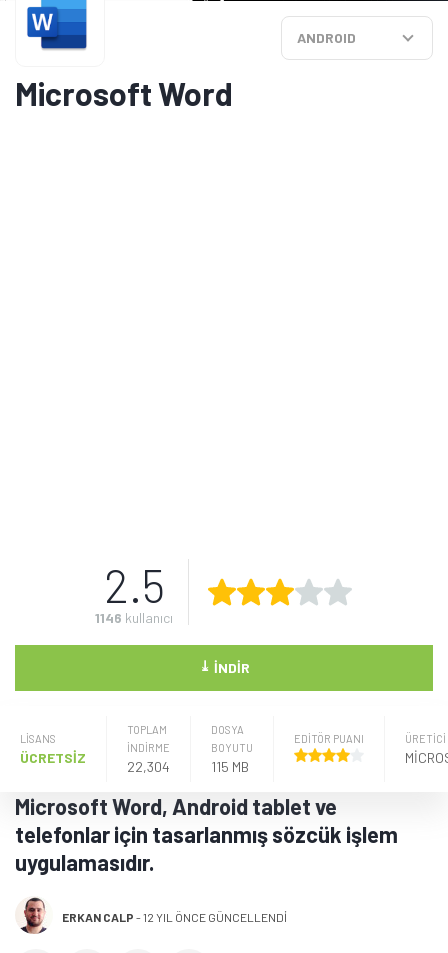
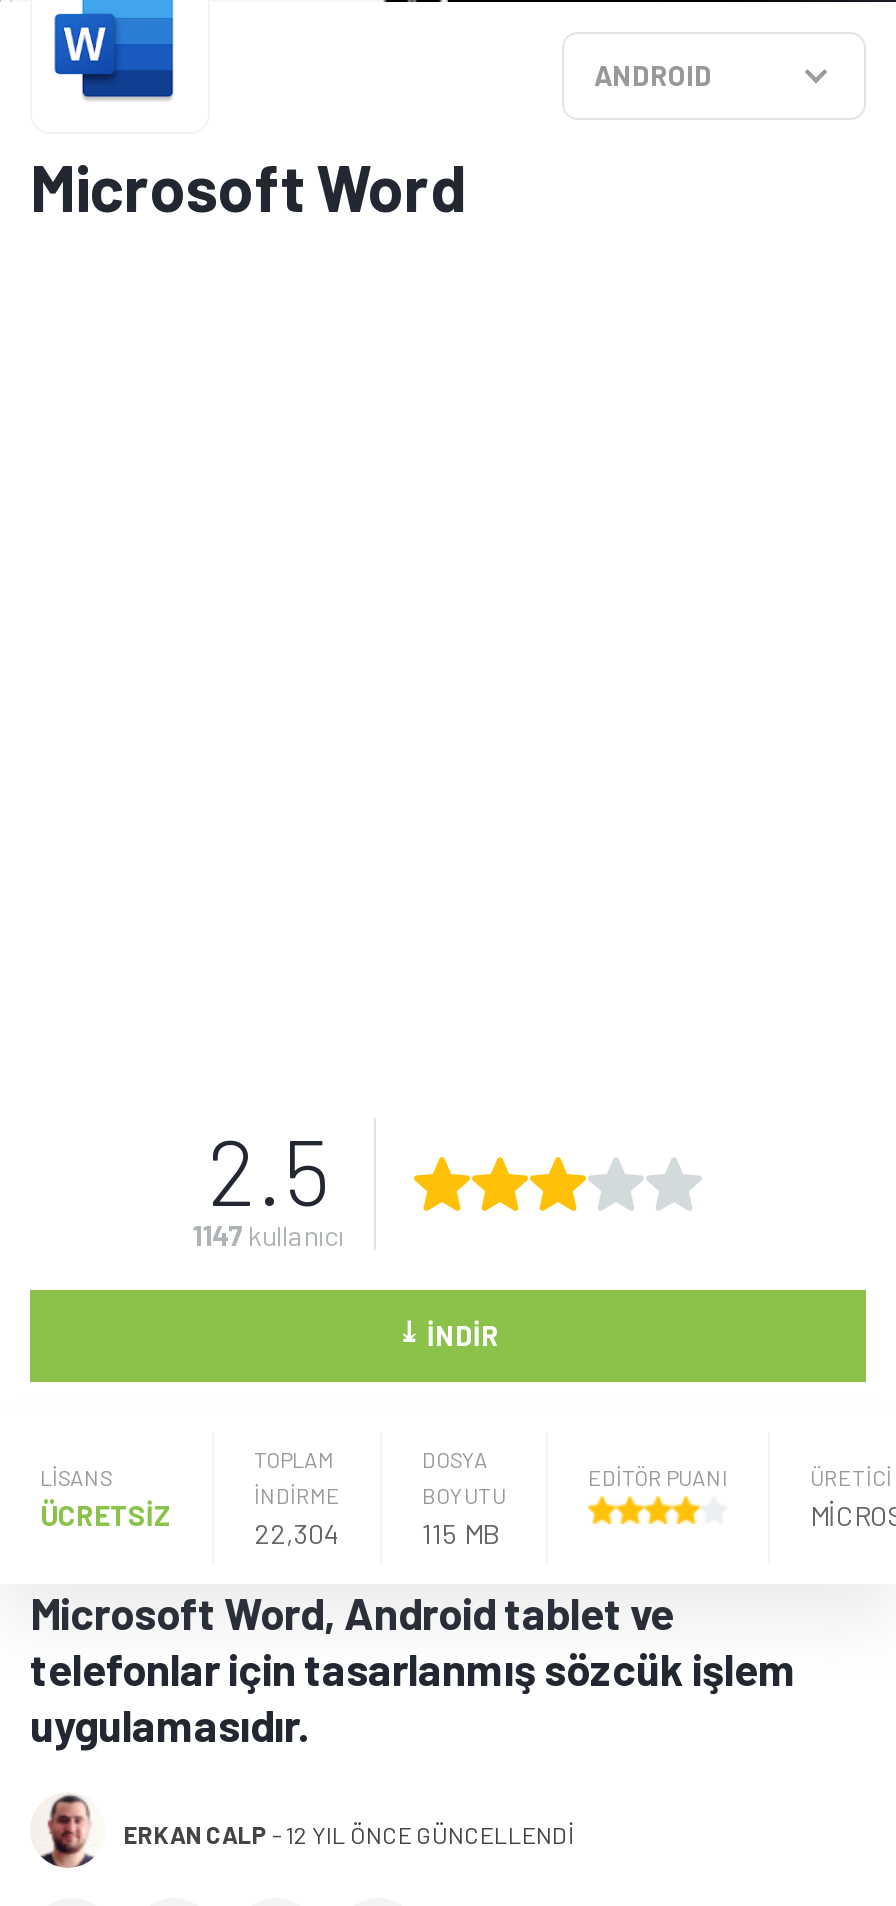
- 1146 kullanıcı
+ 1147 kullanıcı
